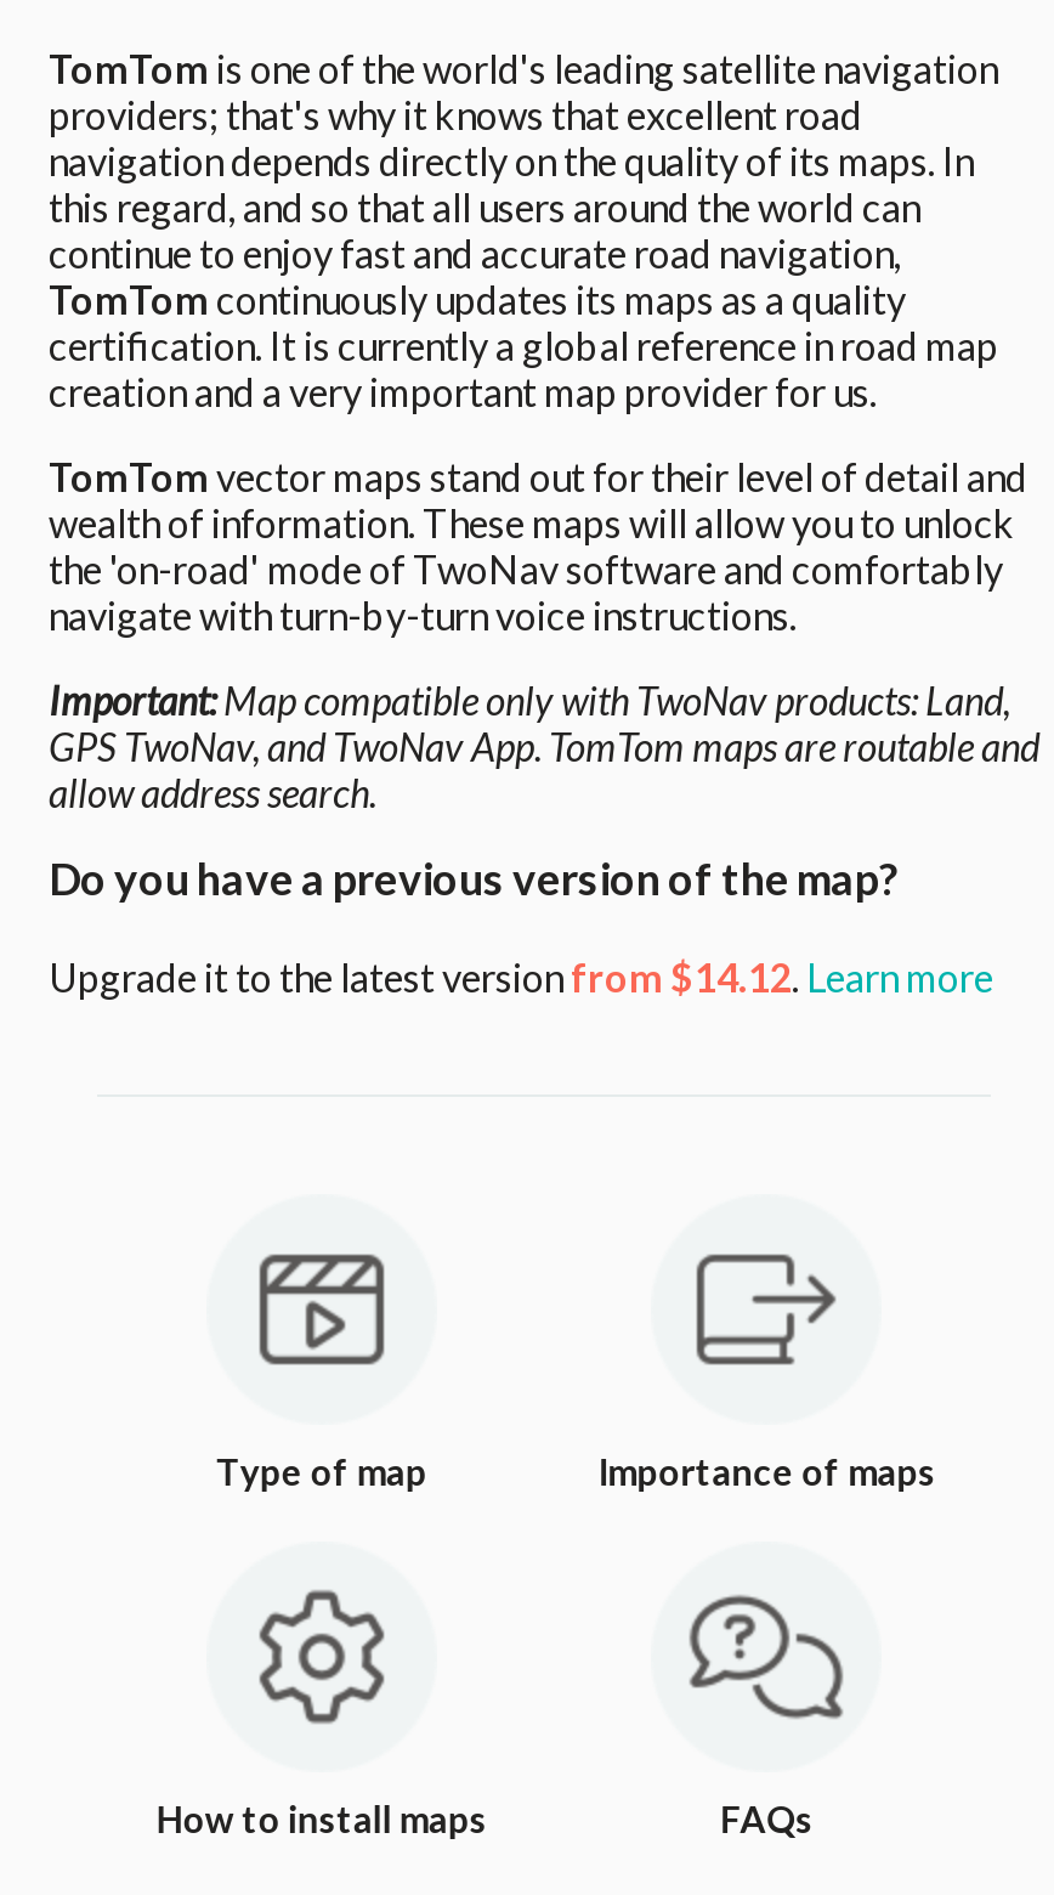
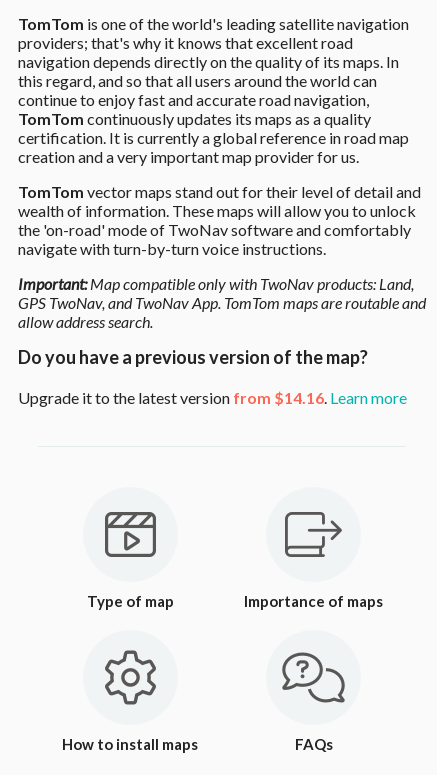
- Upgrade it to the latest version from $14.12. Learn more
+ Upgrade it to the latest version from $14.16. Learn more
